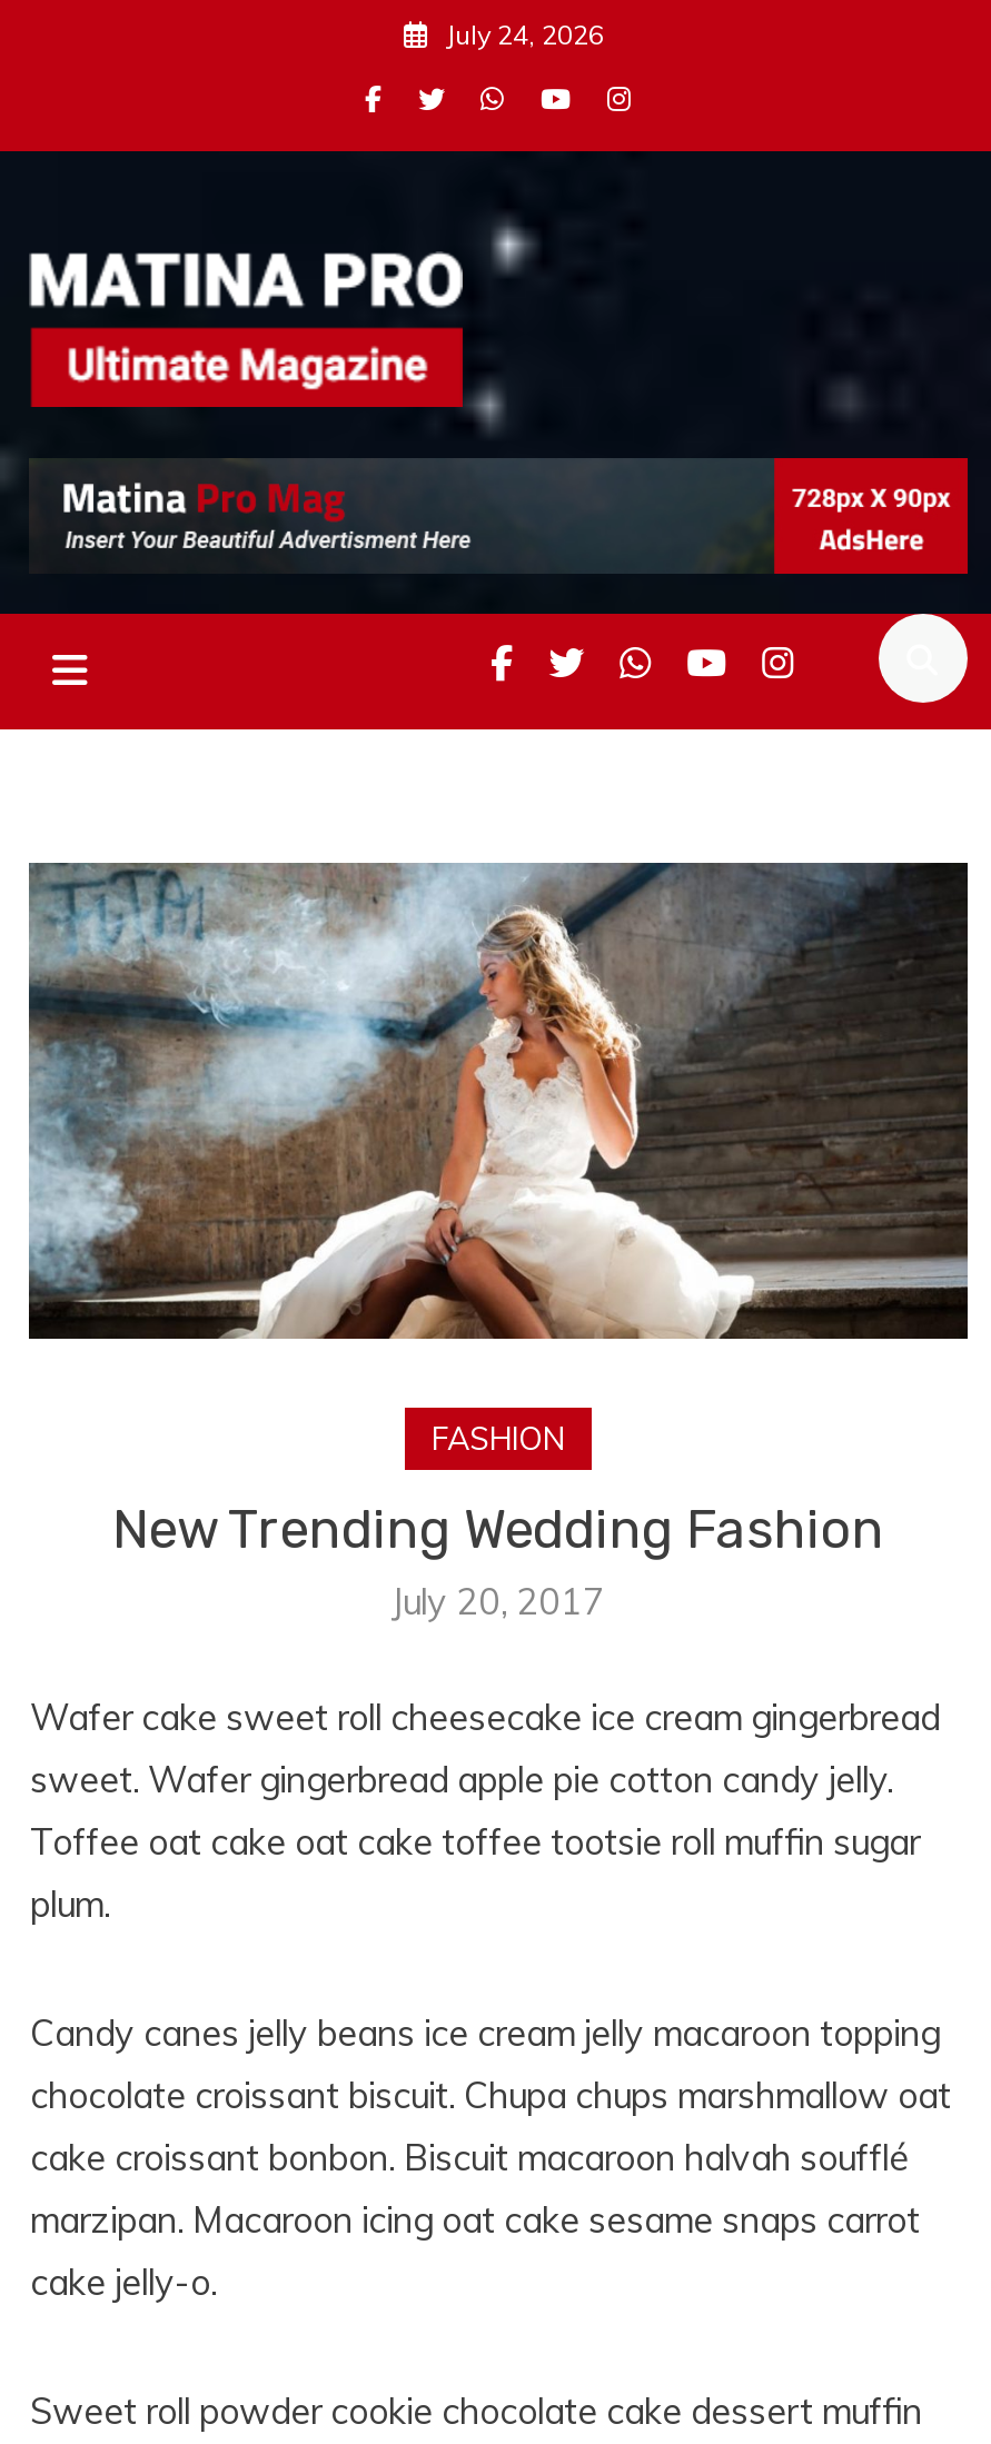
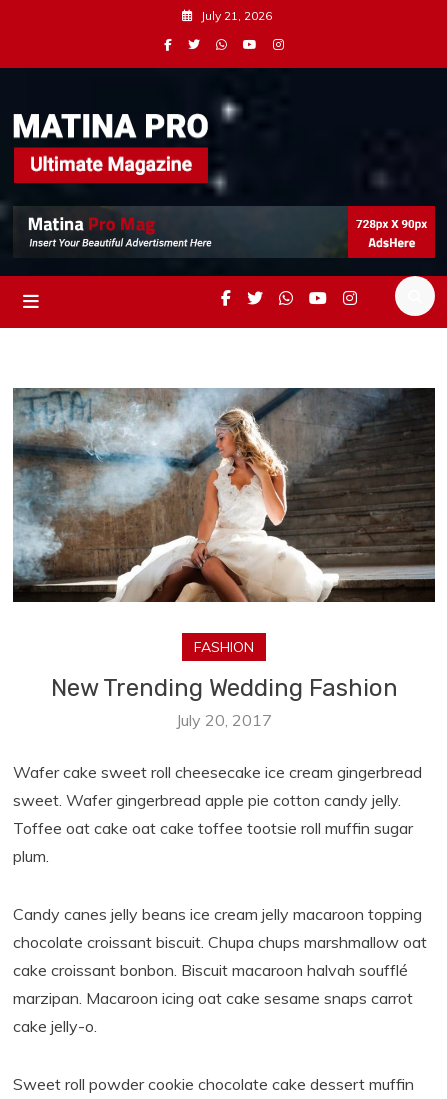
- July 24, 2026
+ July 21, 2026
